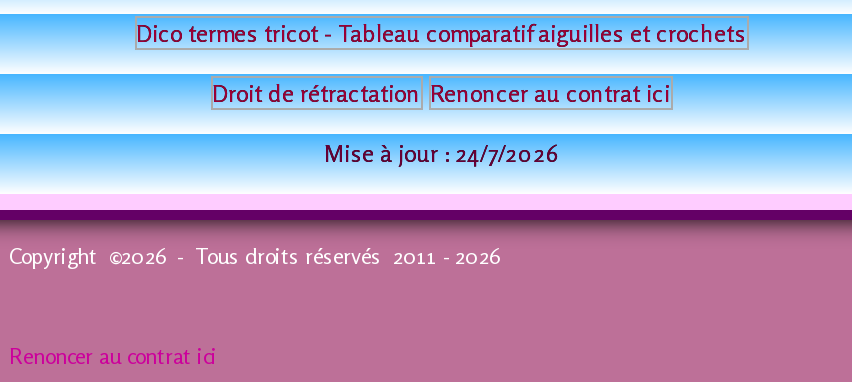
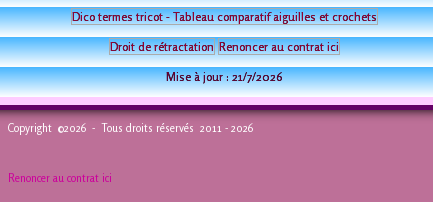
- Mise à jour : 24/7/2026
+ Mise à jour : 21/7/2026
